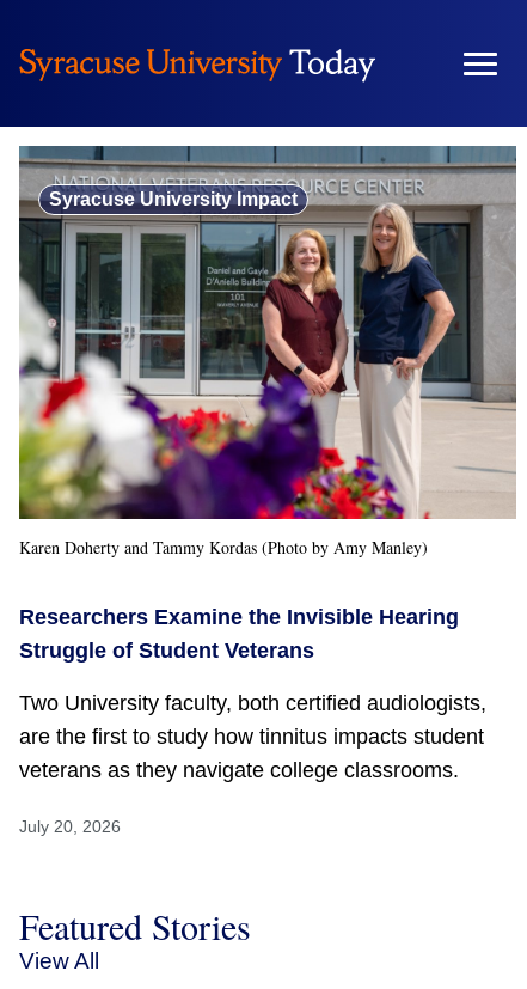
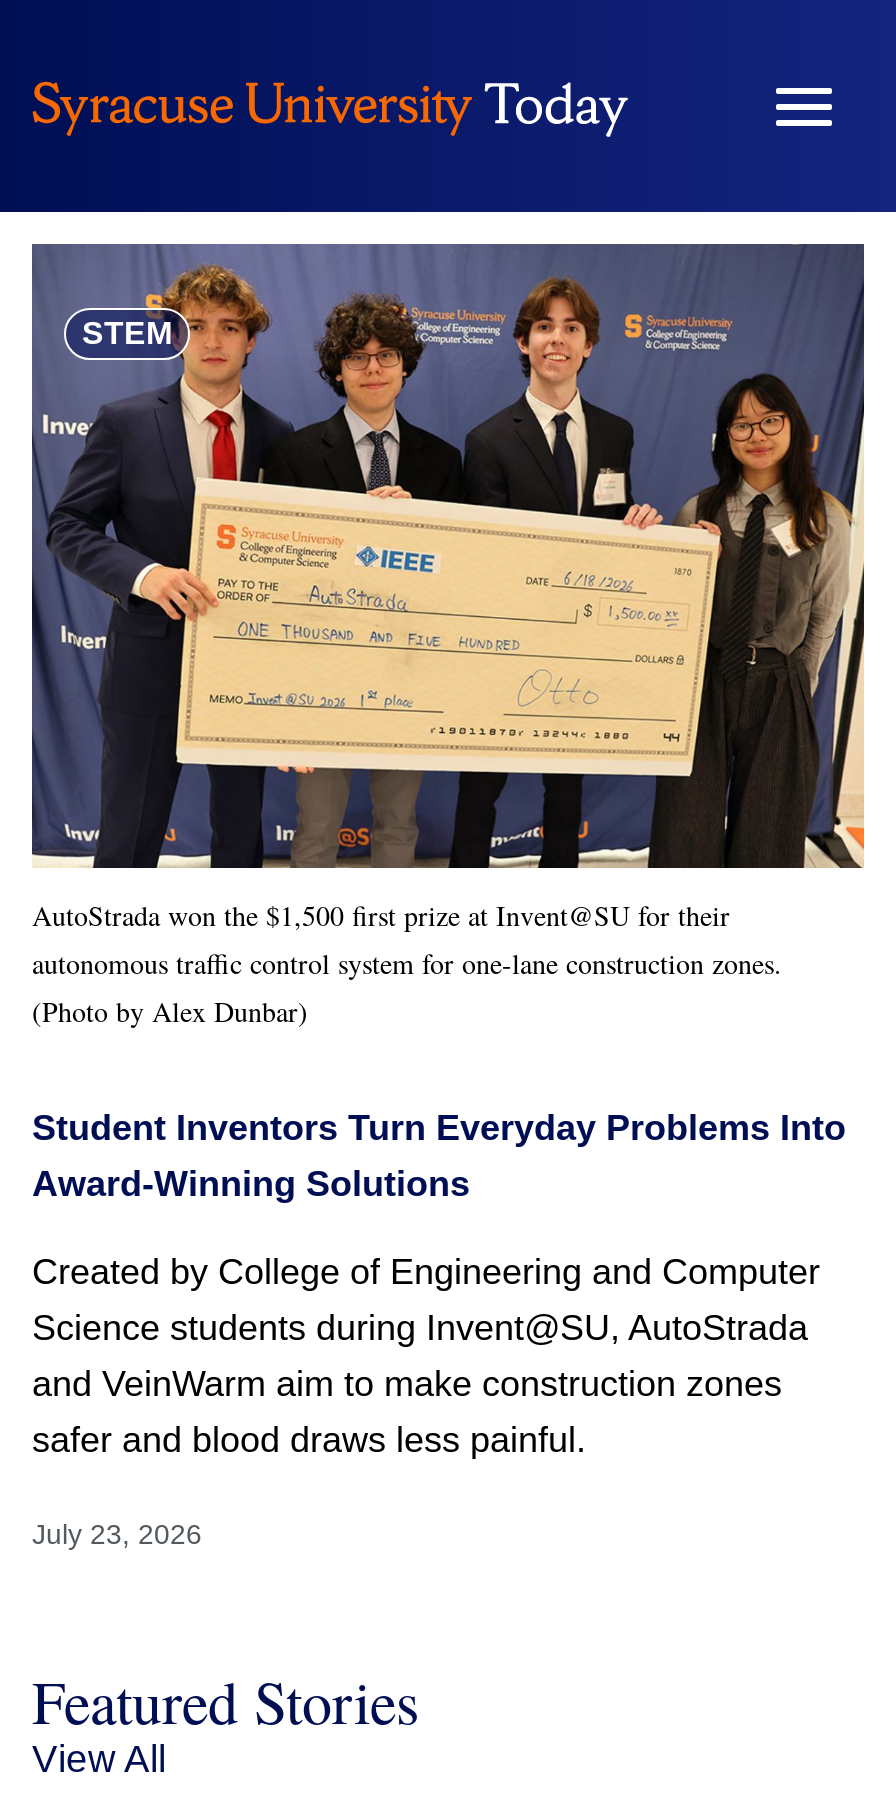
- [image]
- Syracuse University Impact
+ [image]
+ STEM

- Karen Doherty and Tammy Kordas (Photo by Amy Manley)
+ AutoStrada won the $1,500 first prize at Invent@SU for their
+ autonomous traffic control system for one-lane construction zones.
+ (Photo by Alex Dunbar)

- Researchers Examine the Invisible Hearing
- Struggle of Student Veterans
+ Student Inventors Turn Everyday Problems Into
+ Award-Winning Solutions

- Two University faculty, both certified audiologists,
- are the first to study how tinnitus impacts student
- veterans as they navigate college classrooms.
+ Created by College of Engineering and Computer
+ Science students during Invent@SU, AutoStrada
+ and VeinWarm aim to make construction zones
+ safer and blood draws less painful.

- July 20, 2026
+ July 23, 2026
